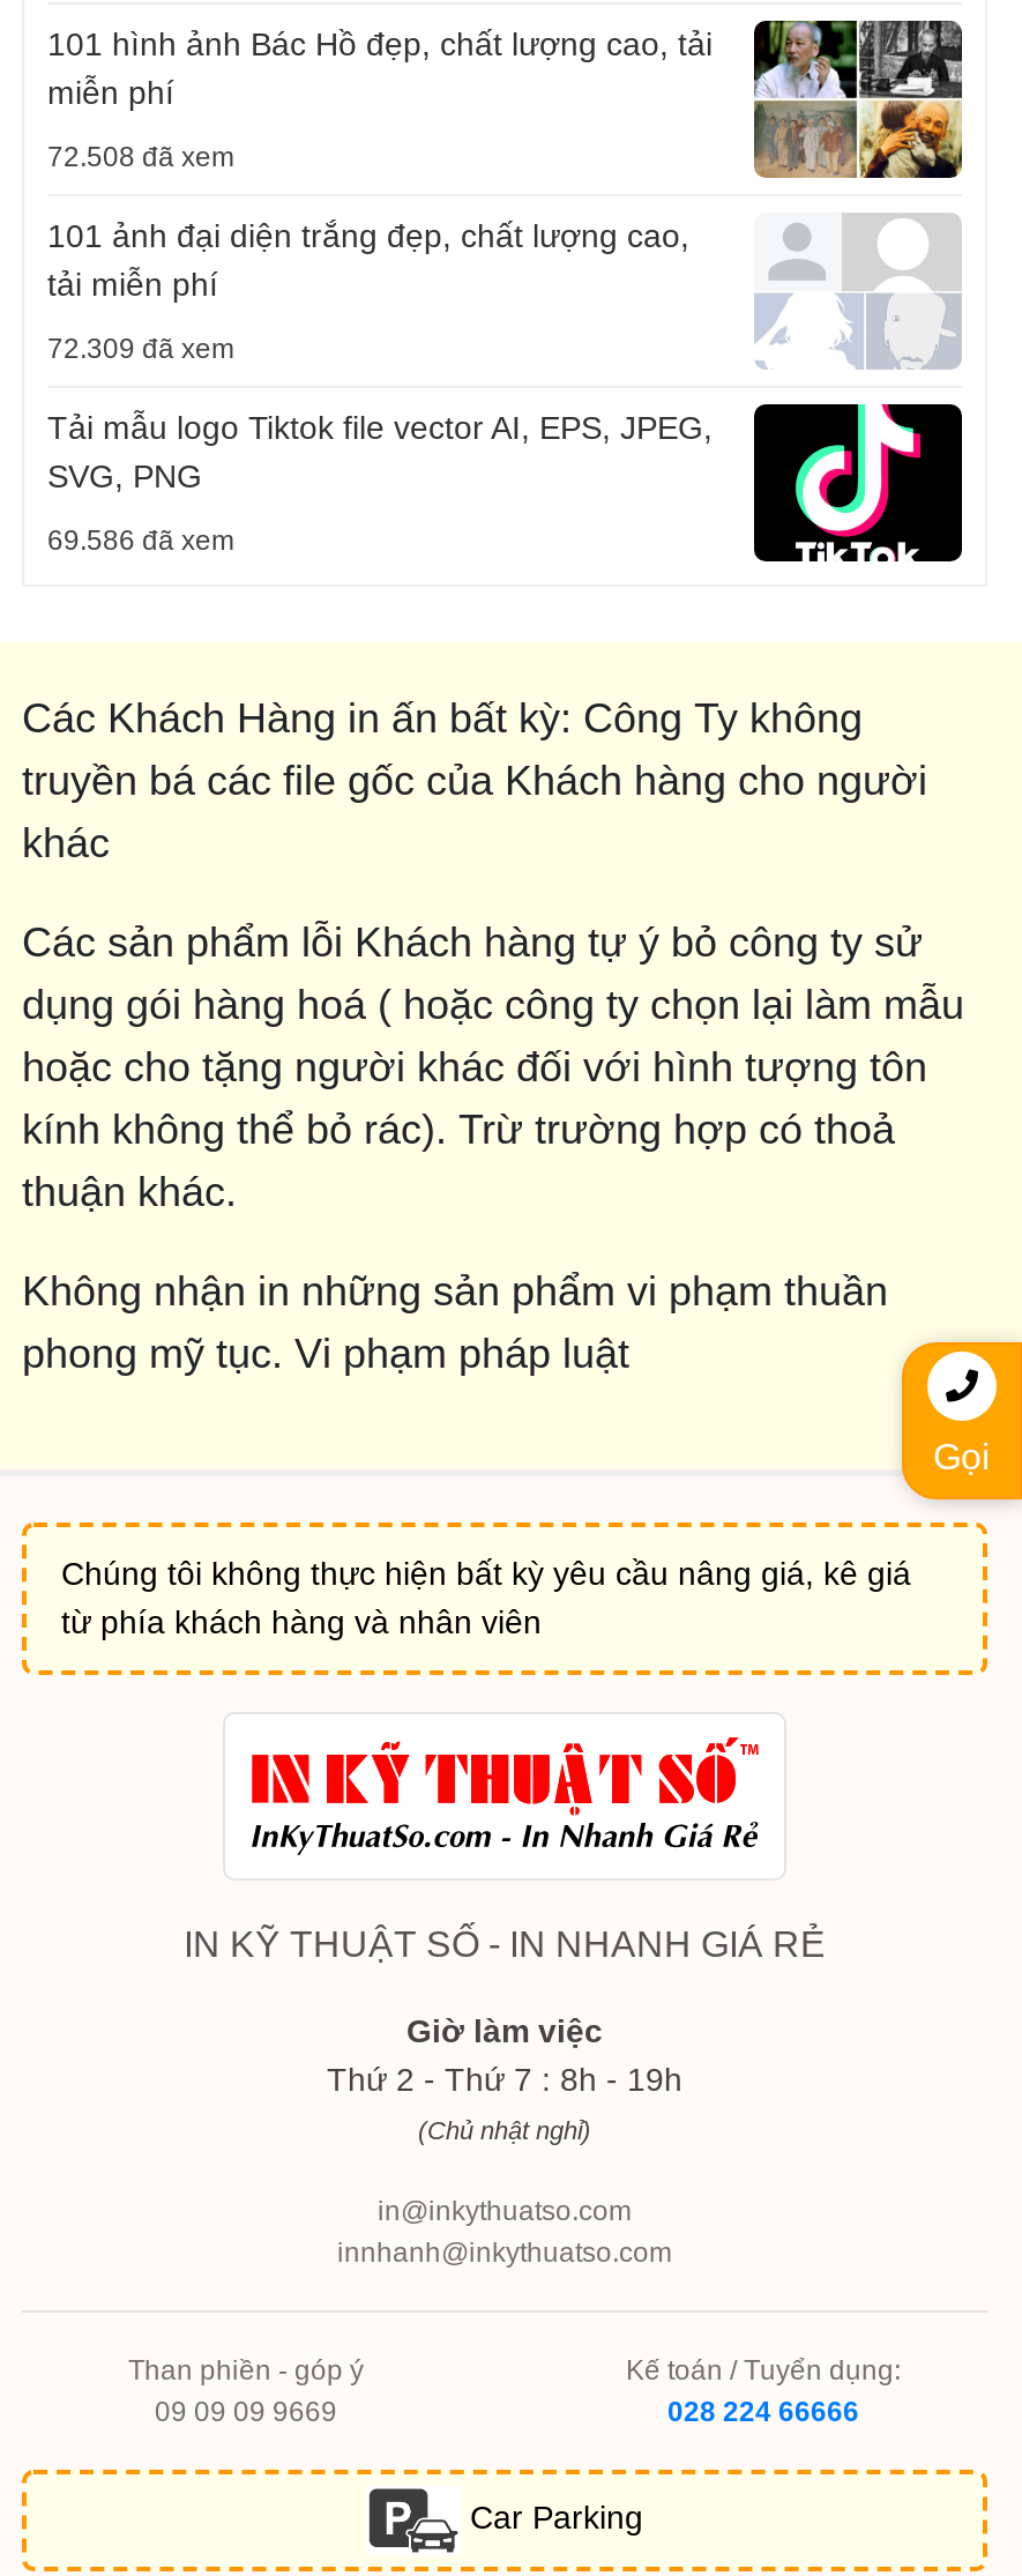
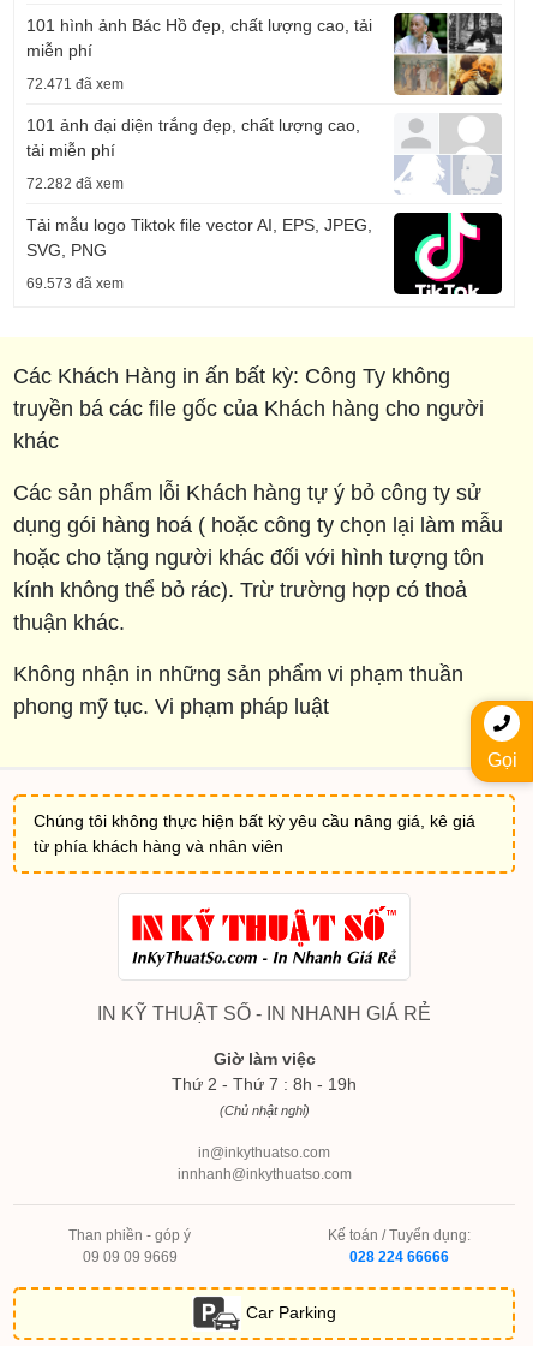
- 72.508 đã xem
+ 72.471 đã xem

- 72.309 đã xem
+ 72.282 đã xem

- 69.586 đã xem
+ 69.573 đã xem
